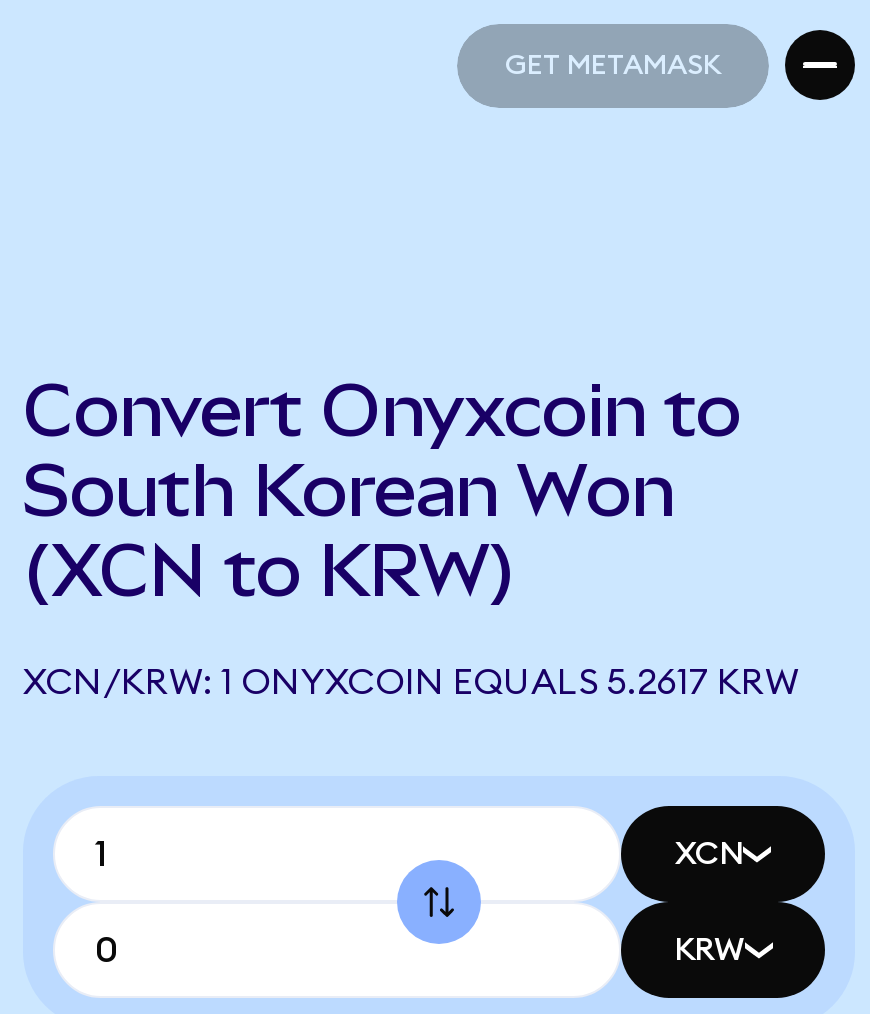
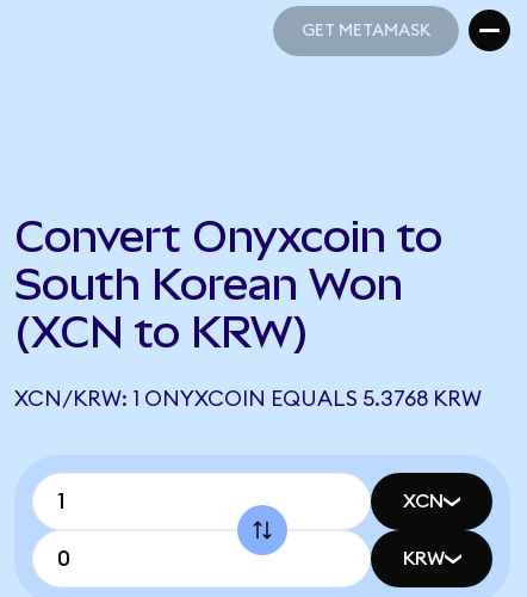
- XCN/KRW: 1 ONYXCOIN EQUALS 5.2617 KRW
+ XCN/KRW: 1 ONYXCOIN EQUALS 5.3768 KRW
